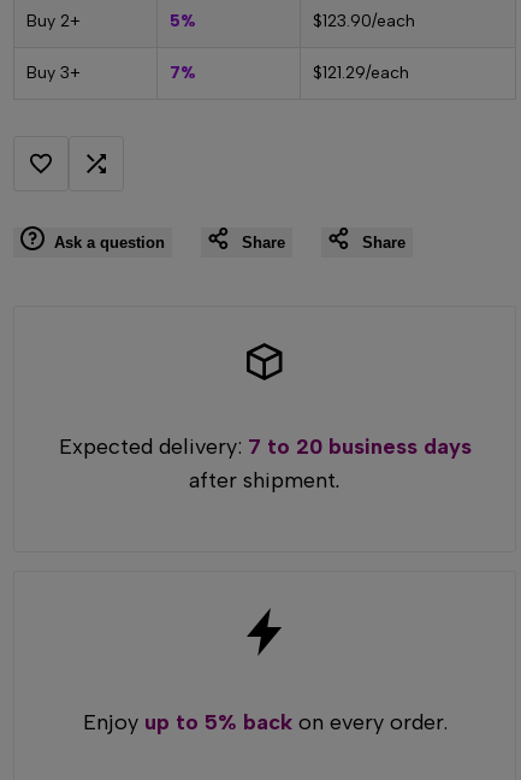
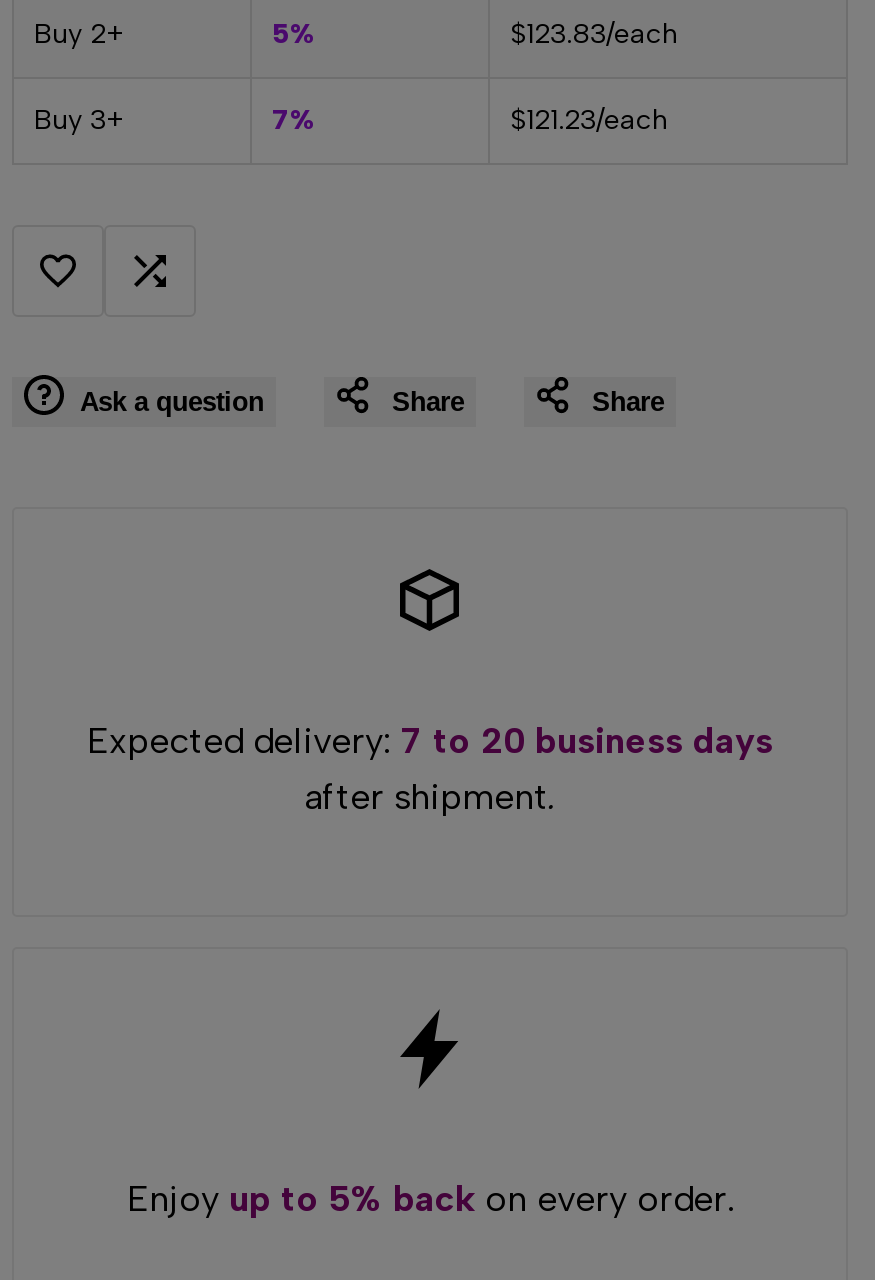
- $123.90/each
+ $123.83/each

- $121.29/each
+ $121.23/each
